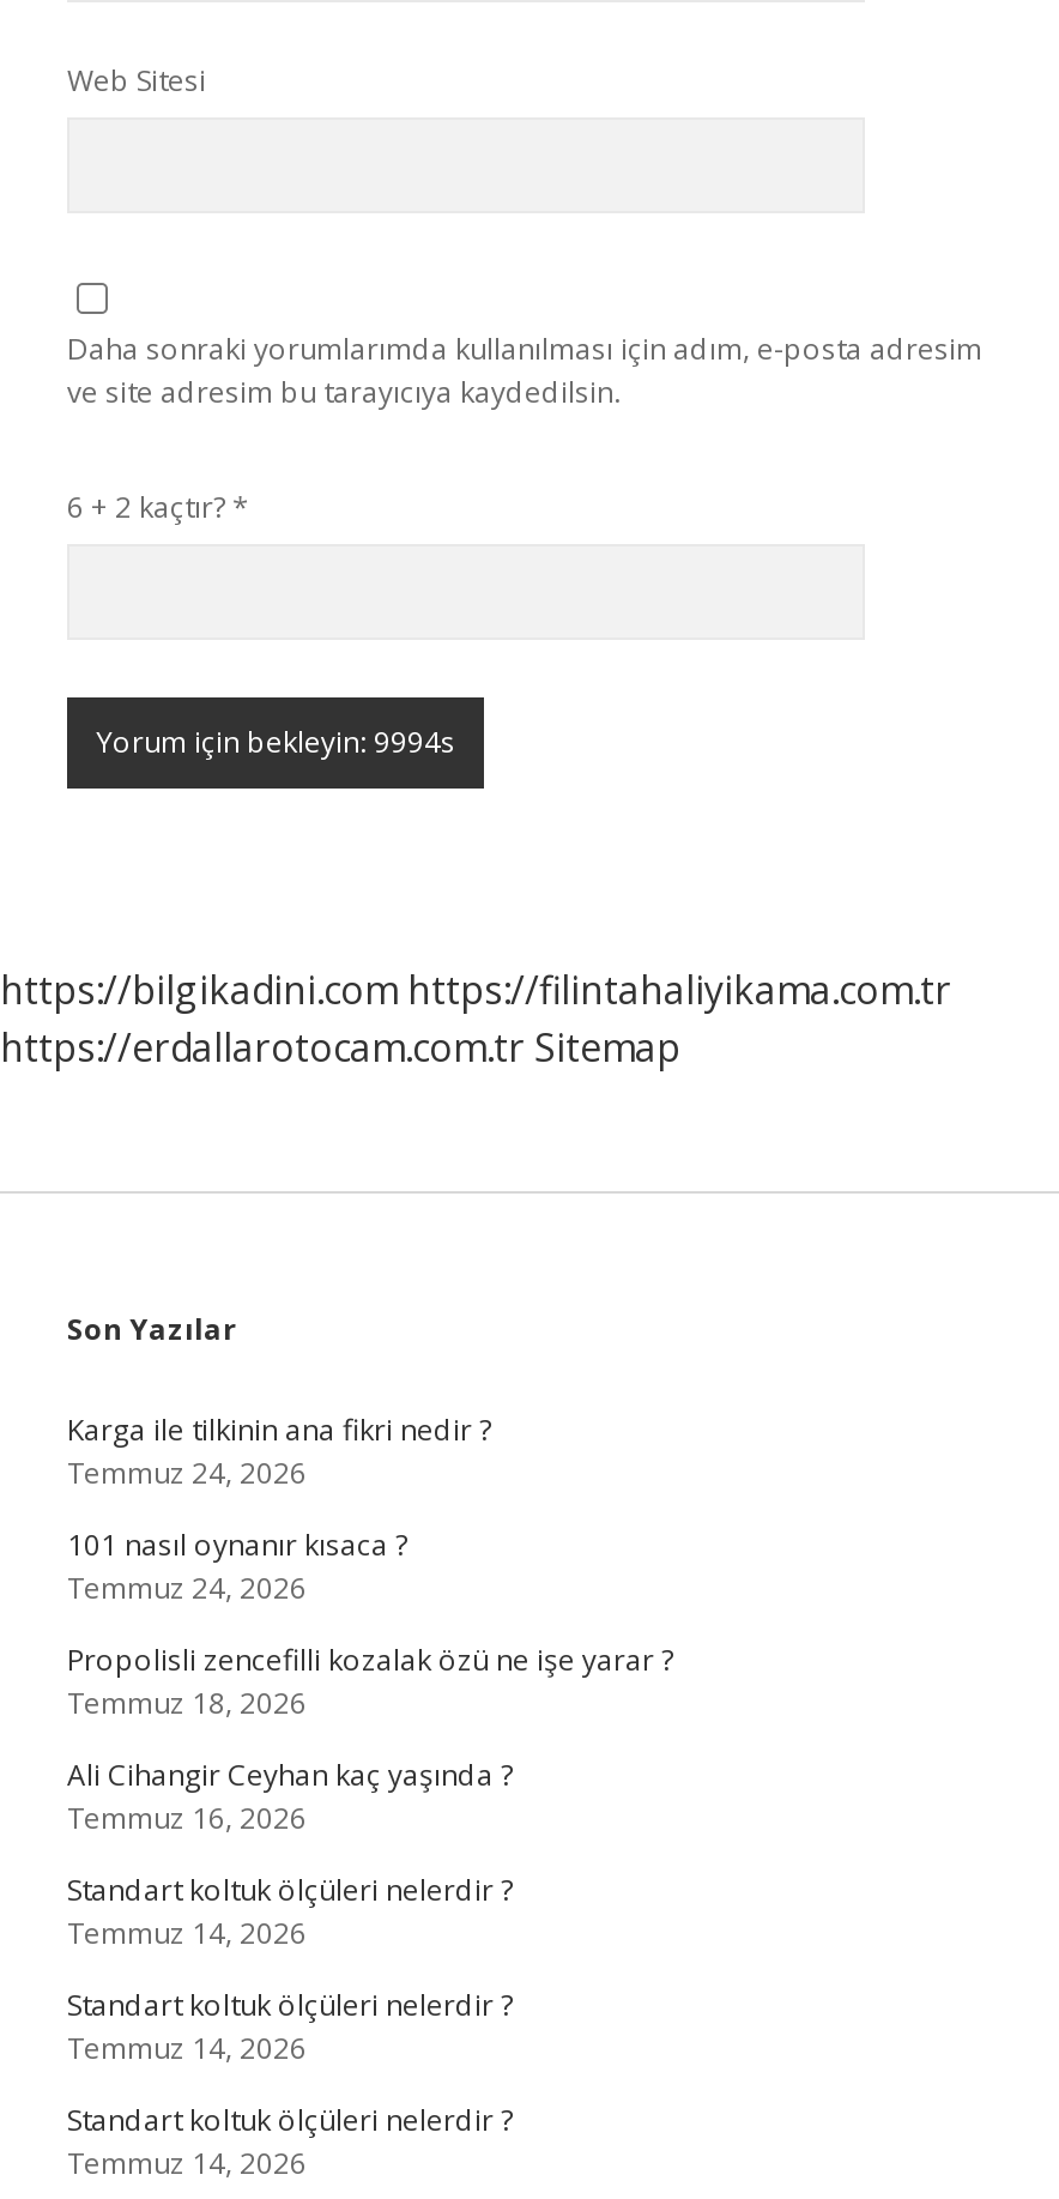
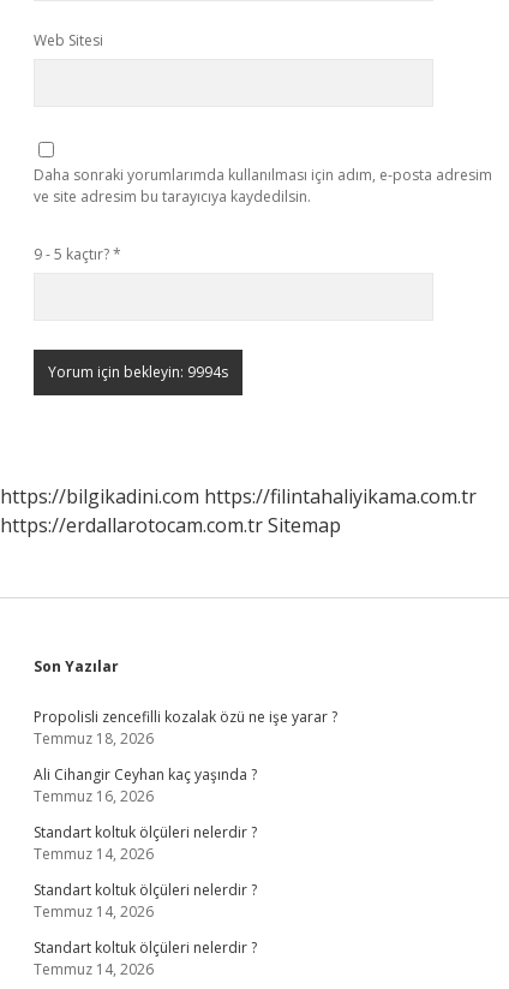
- 6 + 2 kaçtır? *
+ 9 - 5 kaçtır? *

- Karga ile tilkinin ana fikri nedir ?
- Temmuz 24, 2026
- 101 nasıl oynanır kısaca ?
- Temmuz 24, 2026
